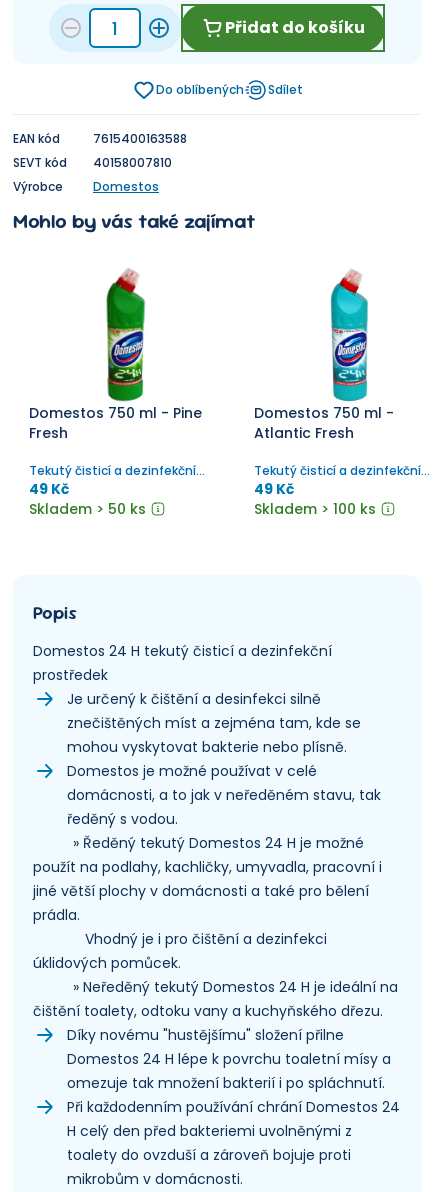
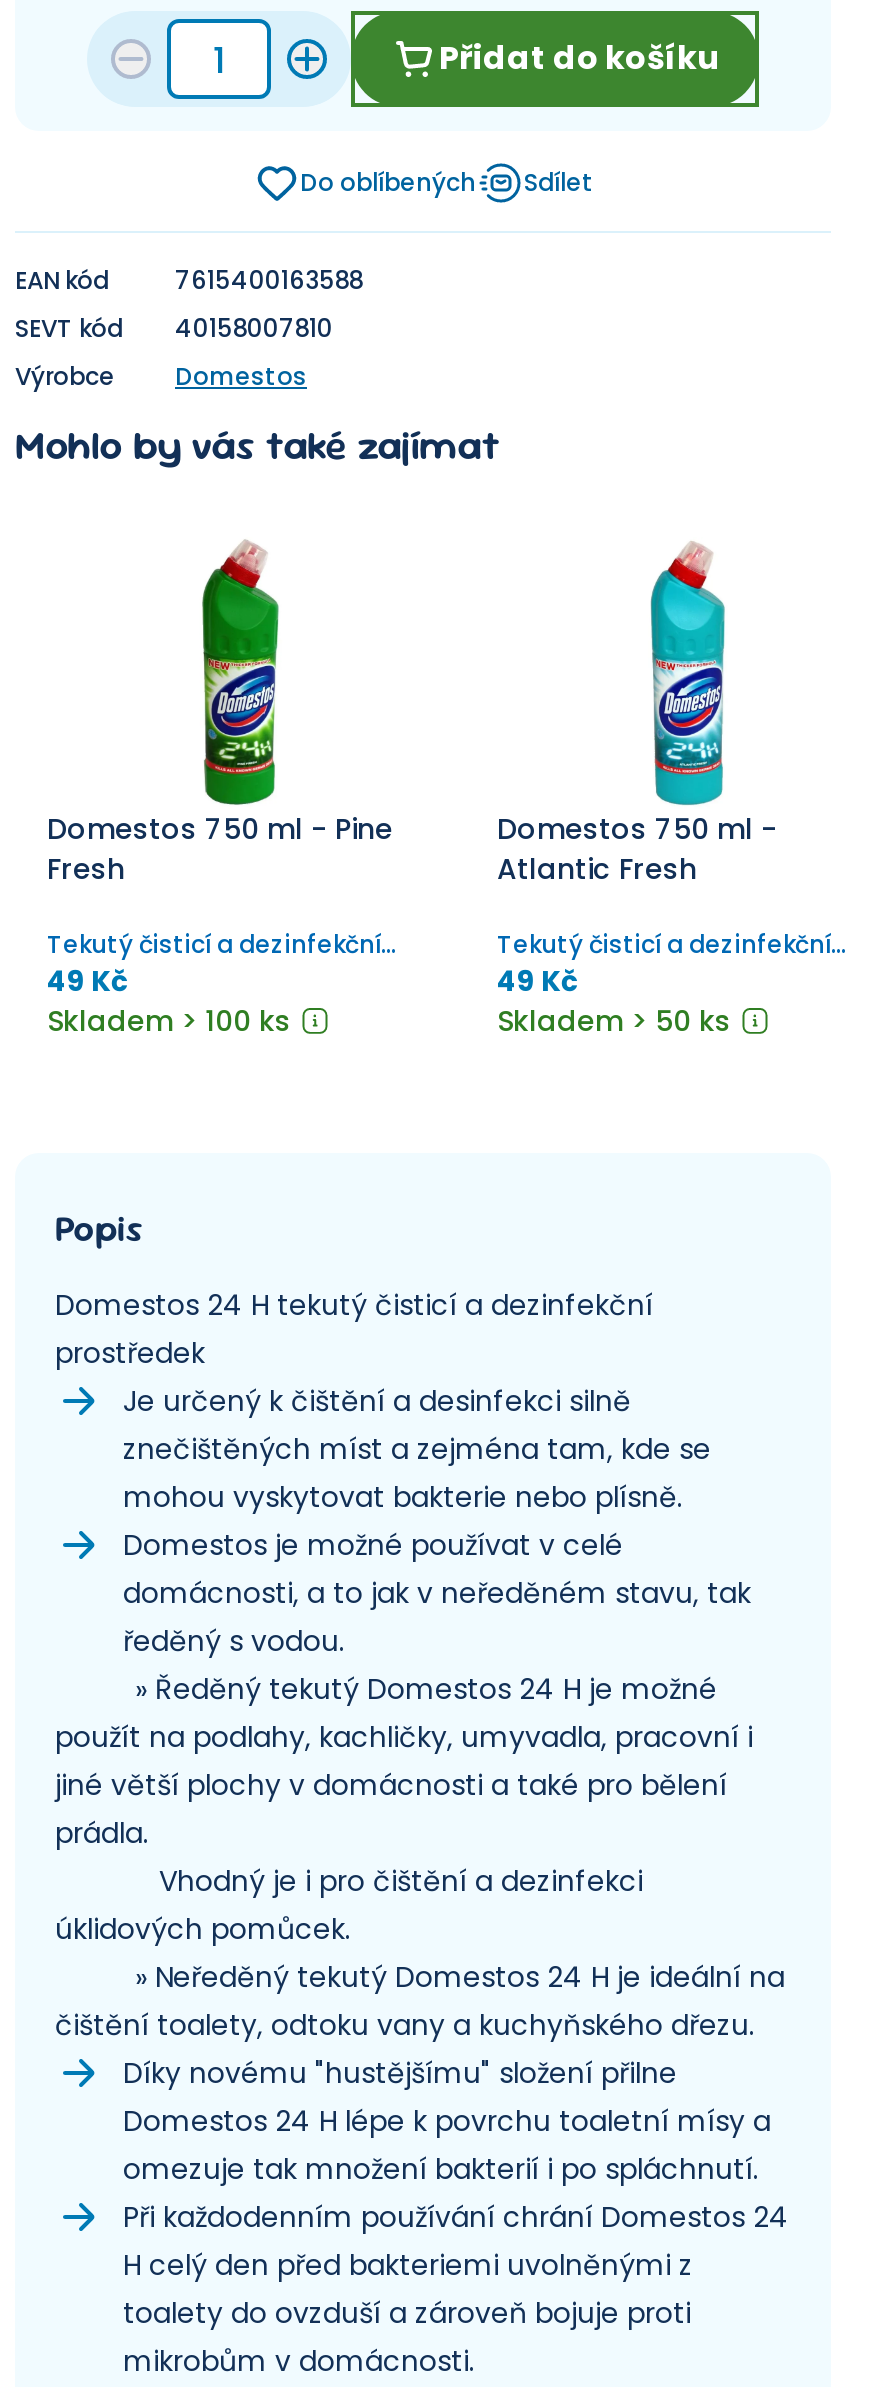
- Skladem > 50 ks
+ Skladem > 100 ks

- Skladem > 100 ks
+ Skladem > 50 ks
